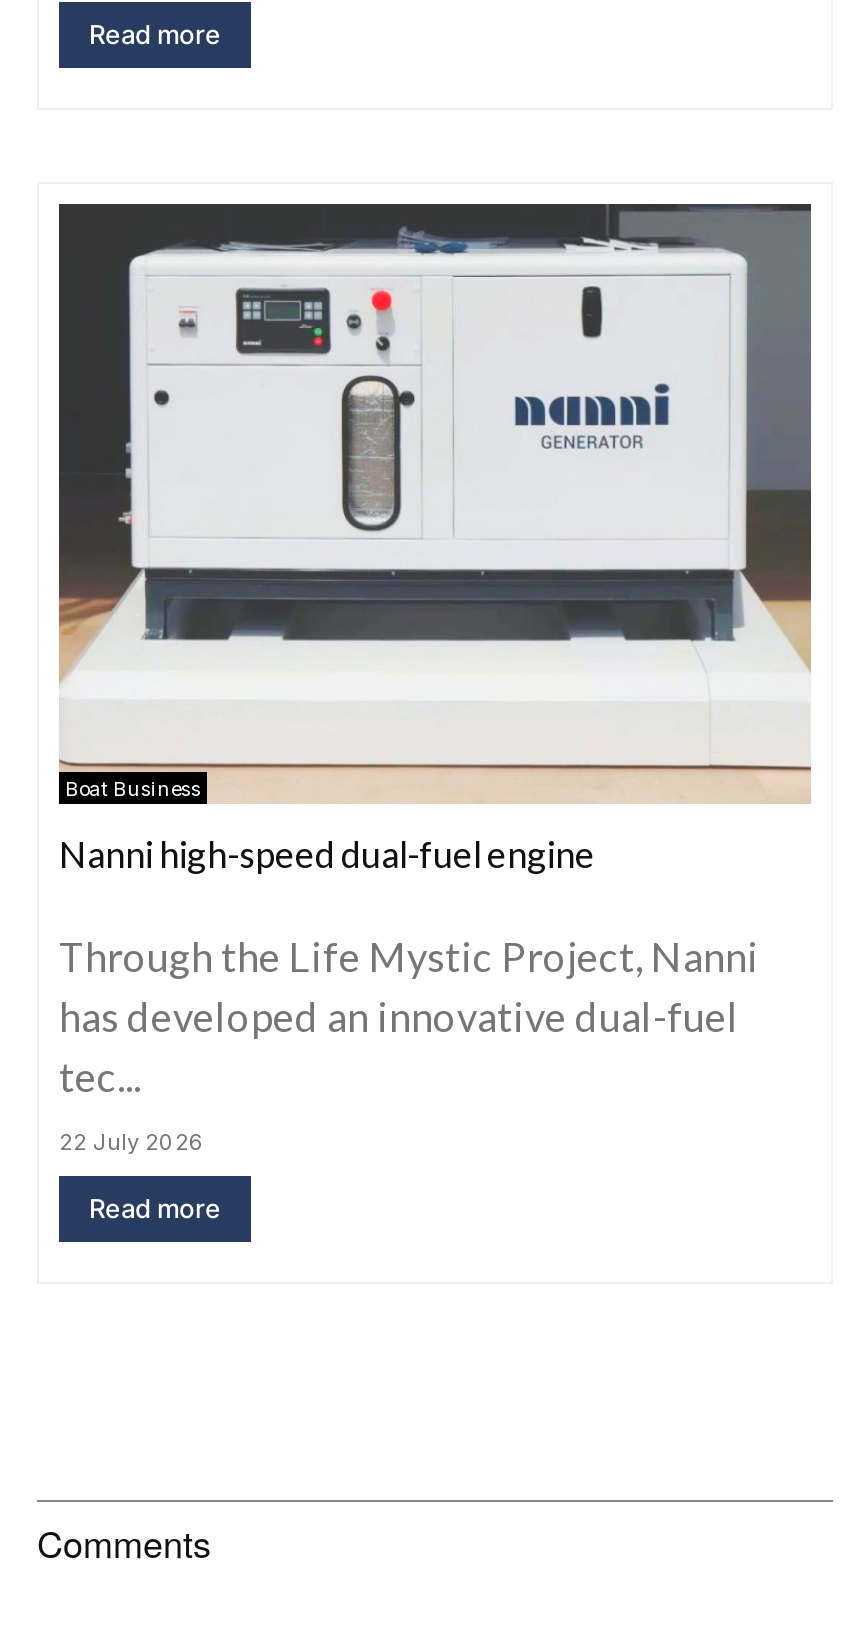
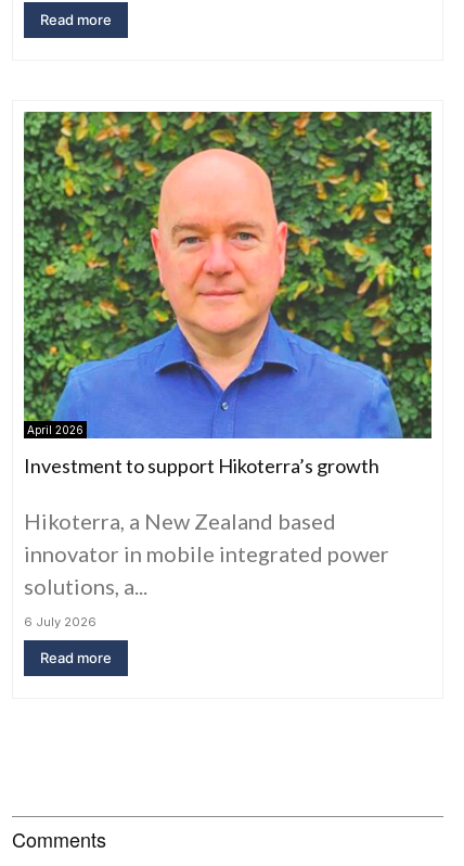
- [image]
- Boat Business
+ [image]
+ April 2026

- Nanni high-speed dual-fuel engine
+ Investment to support Hikoterra’s growth

- Through the Life Mystic Project, Nanni
- has developed an innovative dual-fuel
- tec...
+ Hikoterra, a New Zealand based
+ innovator in mobile integrated power
+ solutions, a...

- 22 July 2026
+ 6 July 2026
